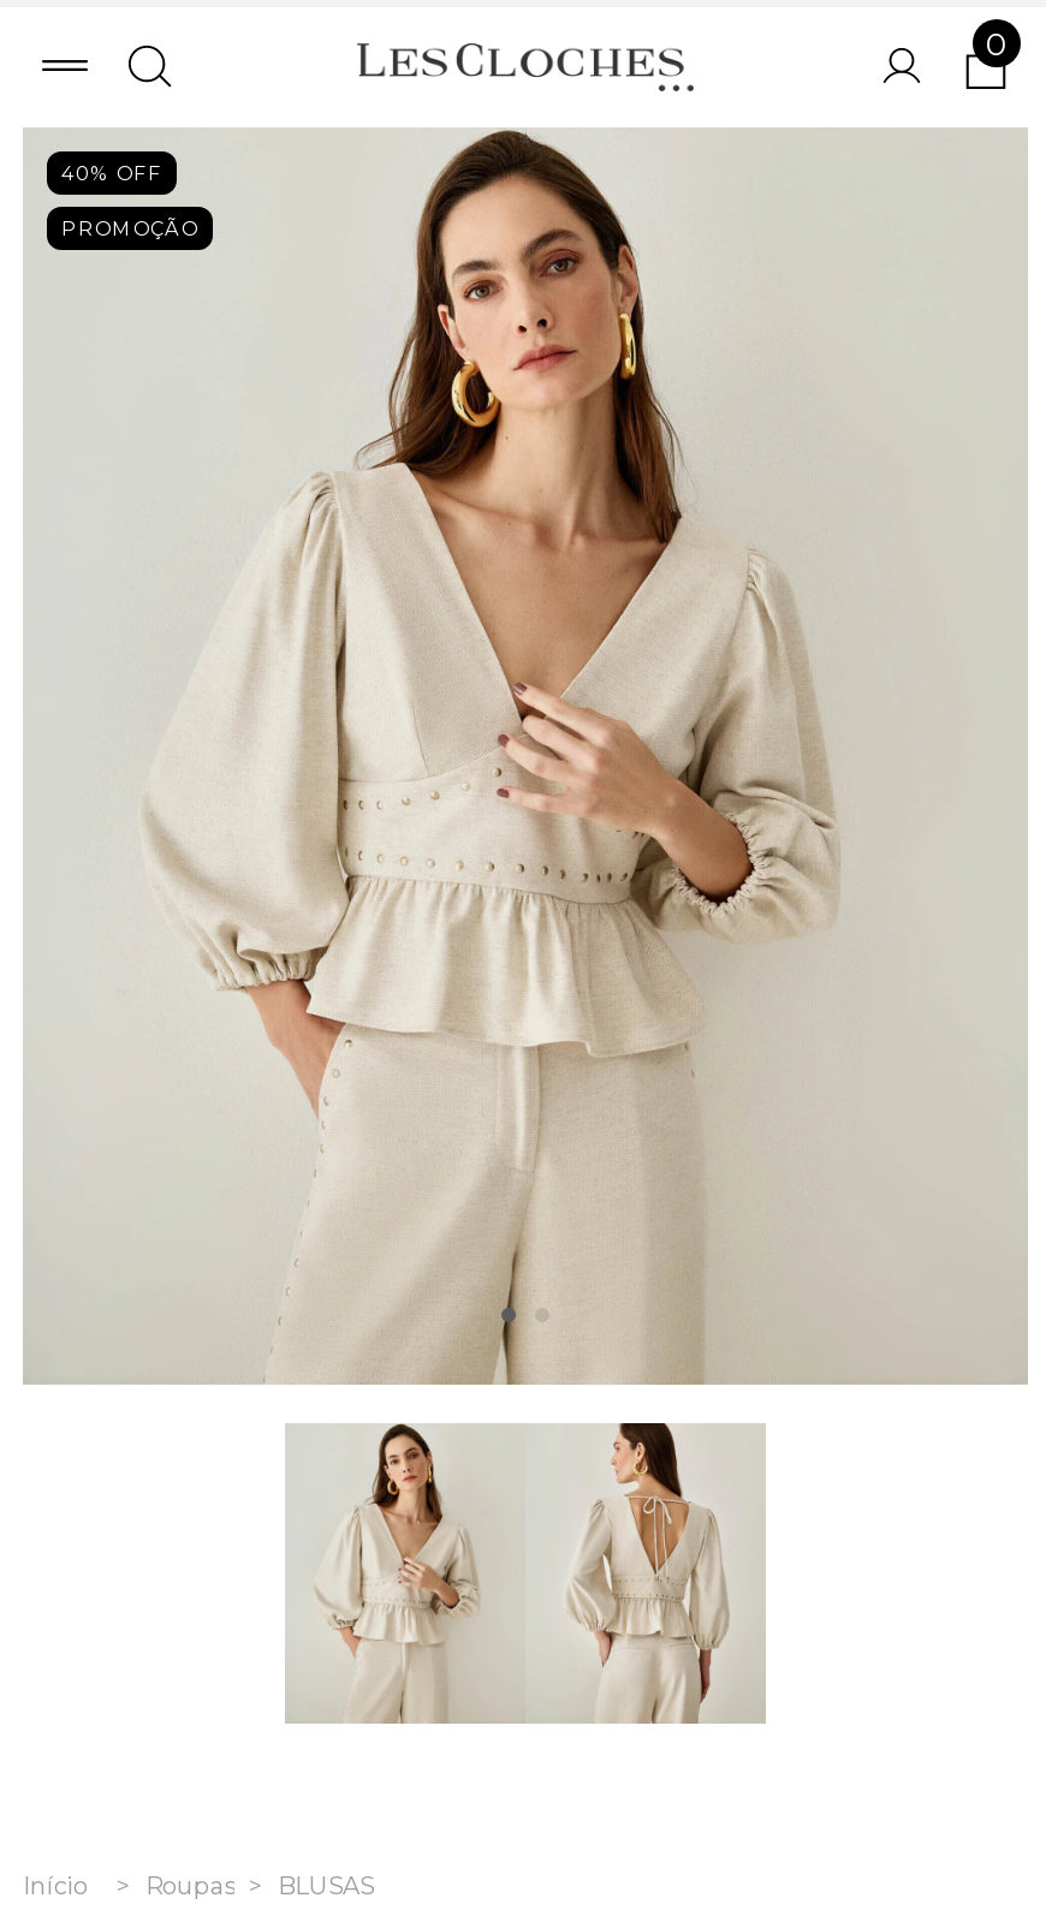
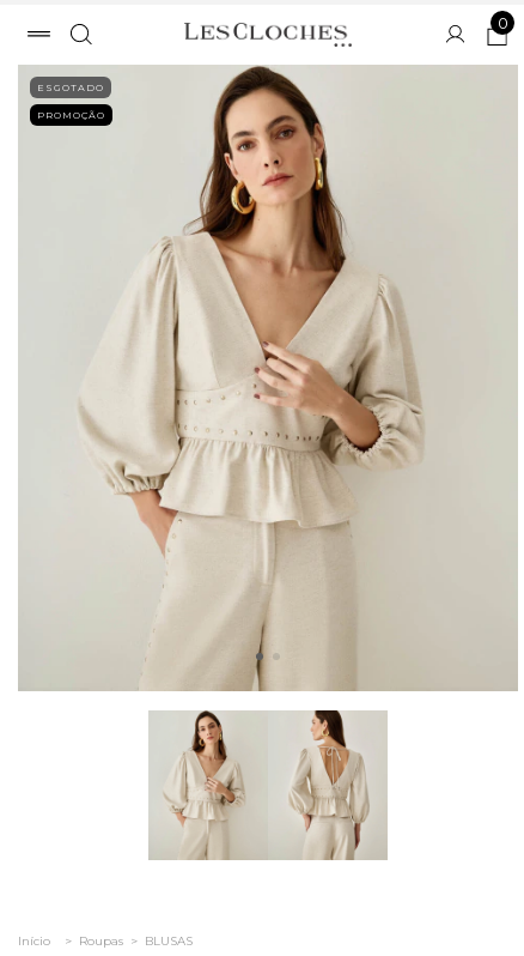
- 40% OFF
+ ESGOTADO
